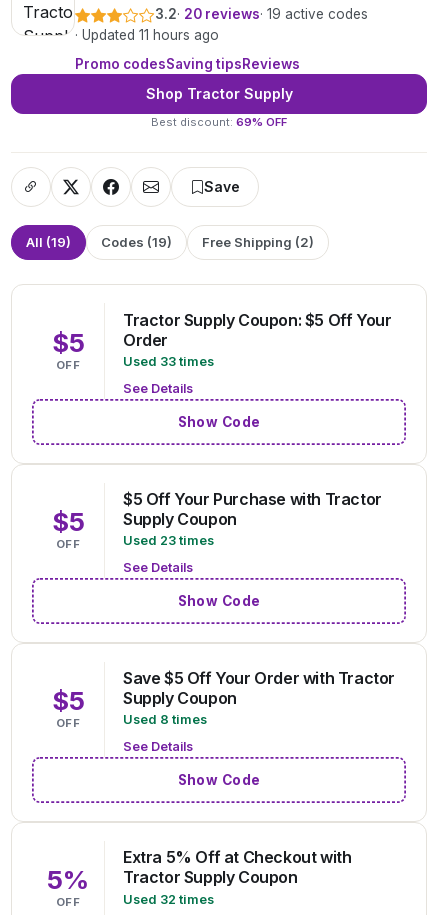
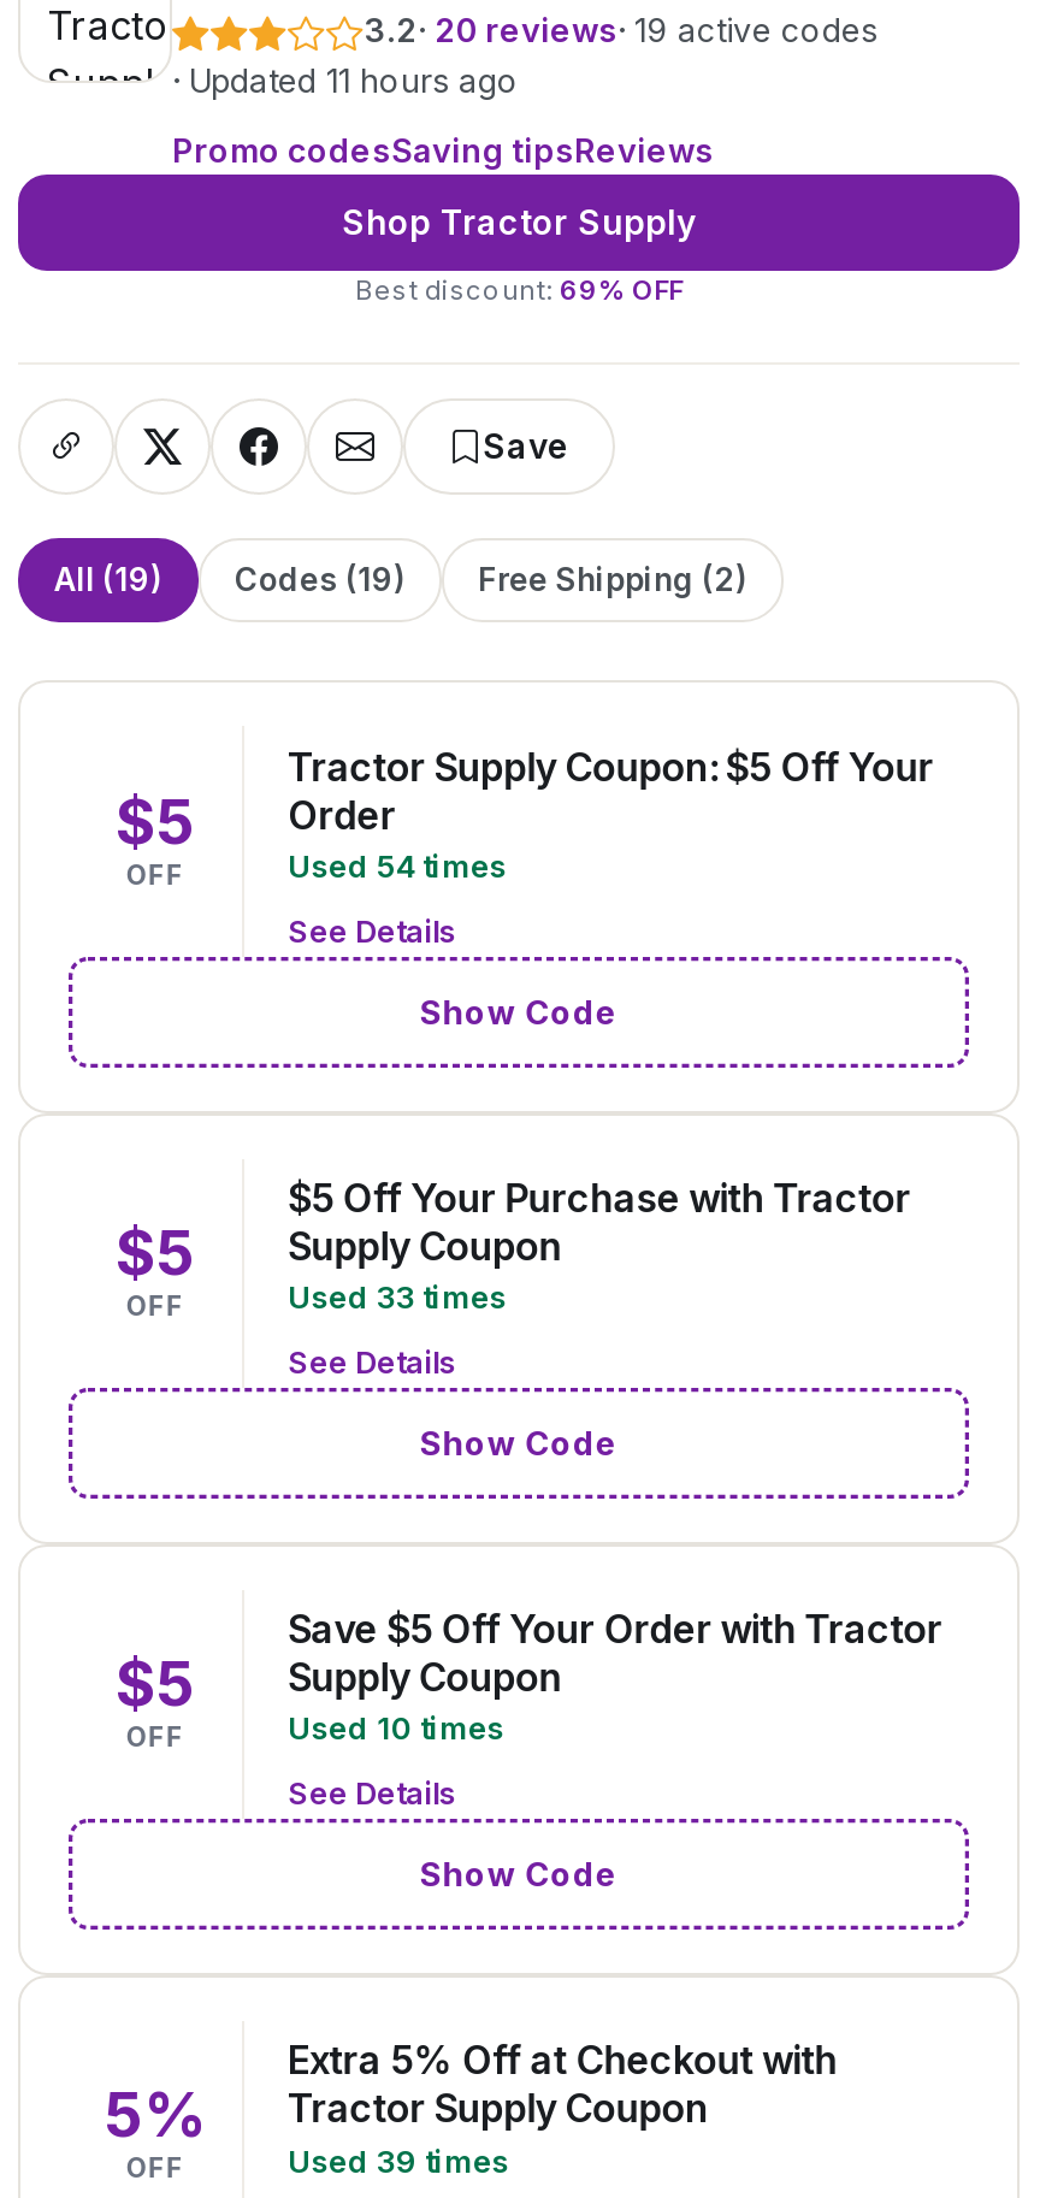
- Used 33 times
+ Used 54 times

- Used 23 times
+ Used 33 times

- Used 8 times
+ Used 10 times

- Used 32 times
+ Used 39 times
